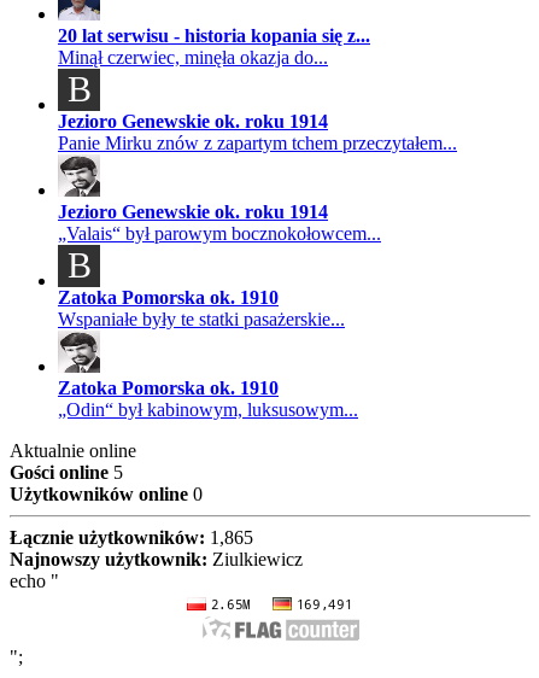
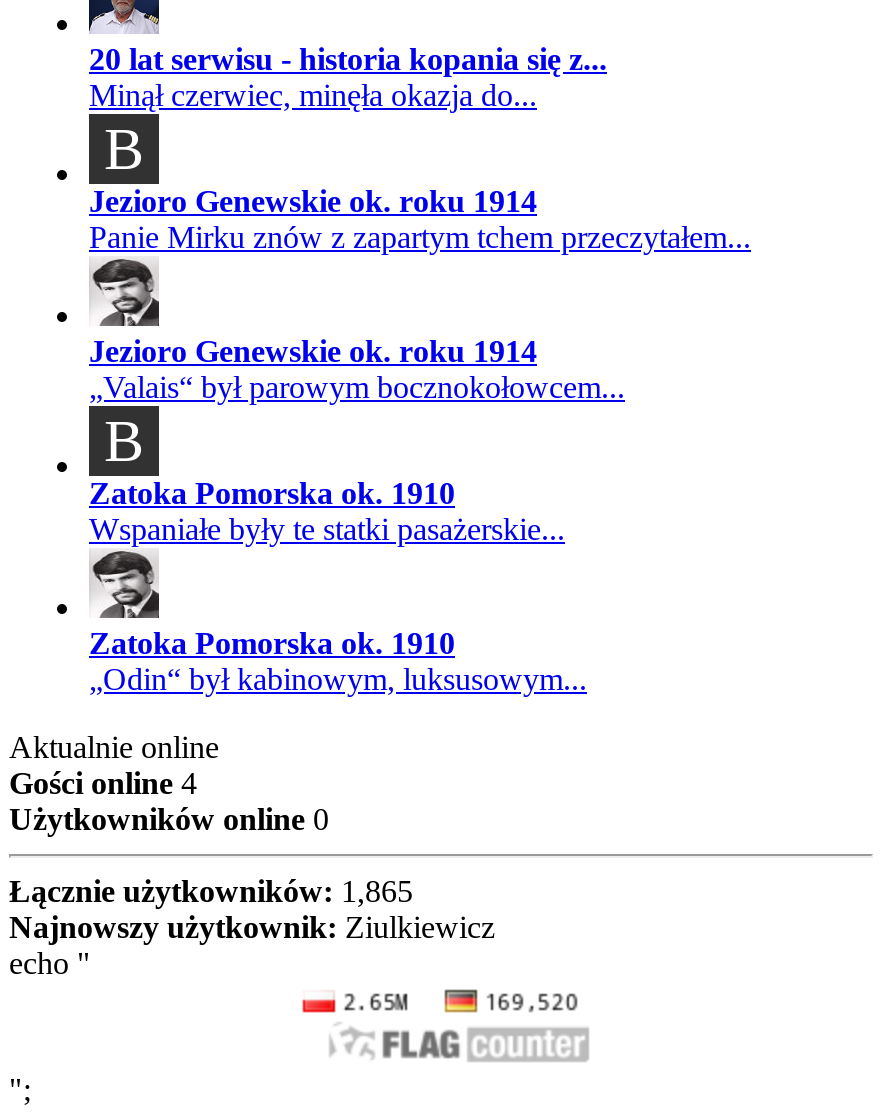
- Gości online 5
+ Gości online 4
